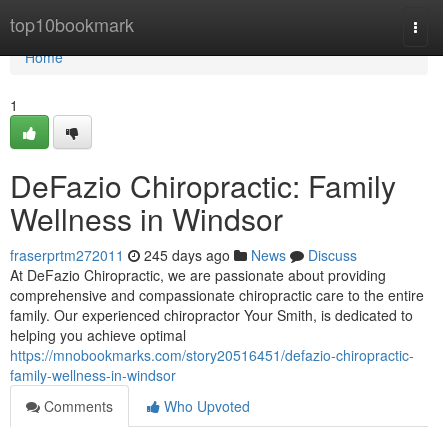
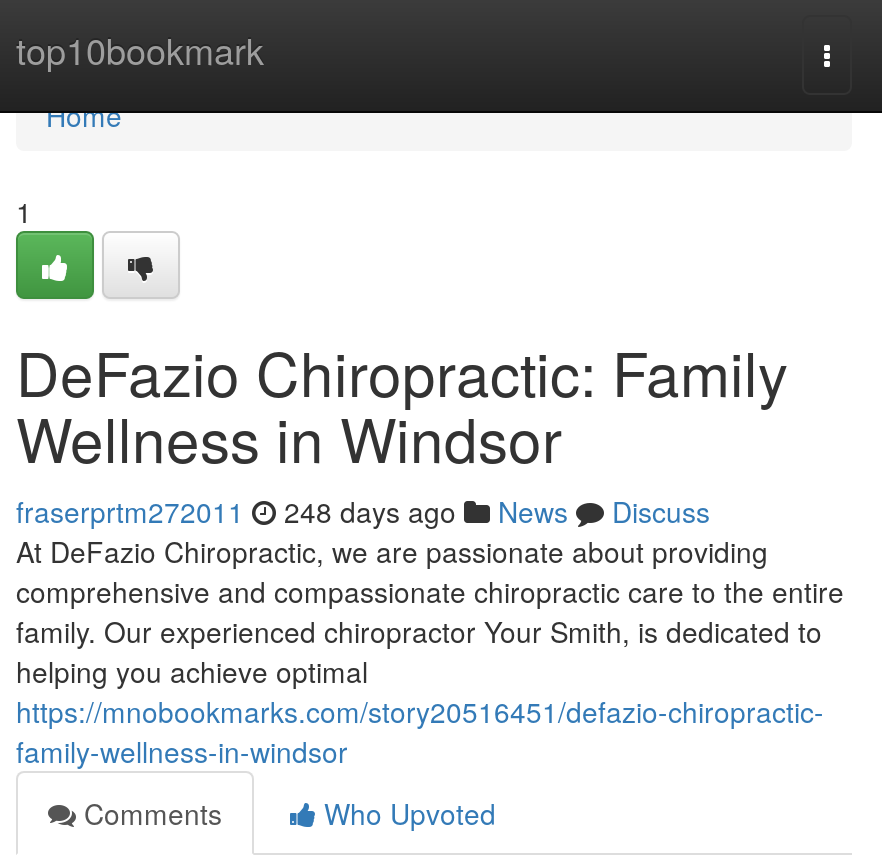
- fraserprtm272011 245 days ago News Discuss
+ fraserprtm272011 248 days ago News Discuss
